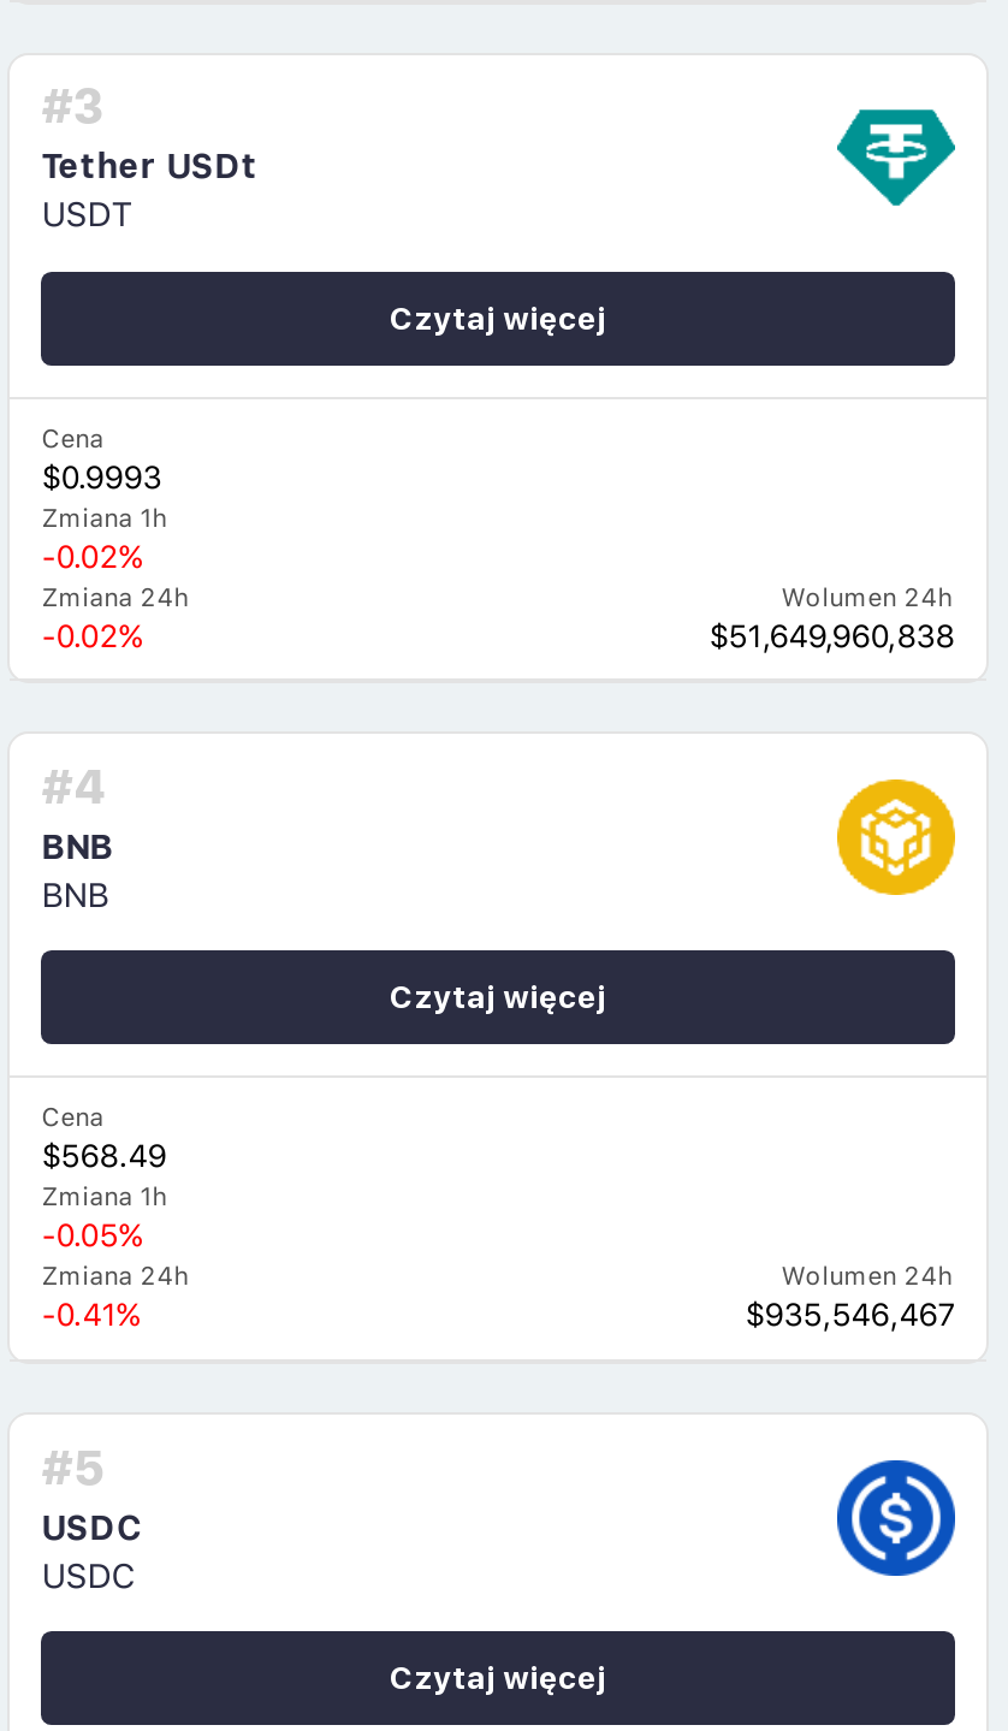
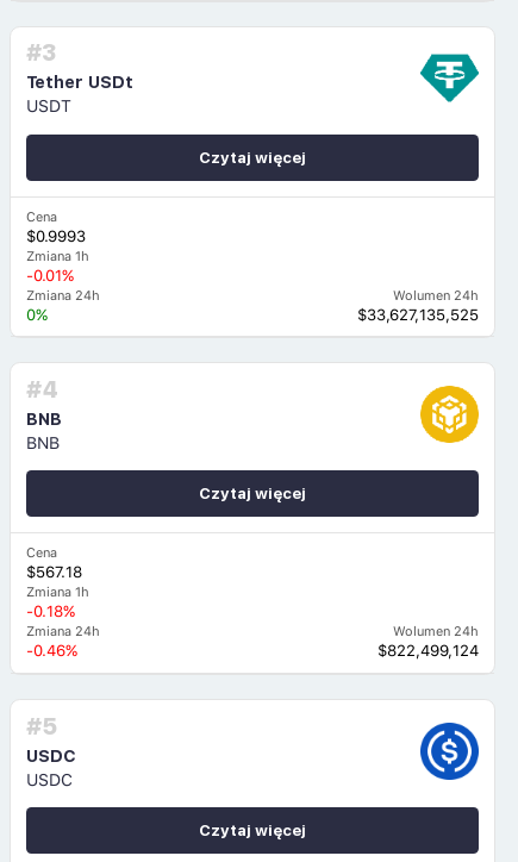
- -0.02%
+ -0.01%

- -0.02%
+ 0%

- $51,649,960,838
+ $33,627,135,525

- $568.49
+ $567.18

- -0.05%
+ -0.18%

- -0.41%
+ -0.46%

- $935,546,467
+ $822,499,124
